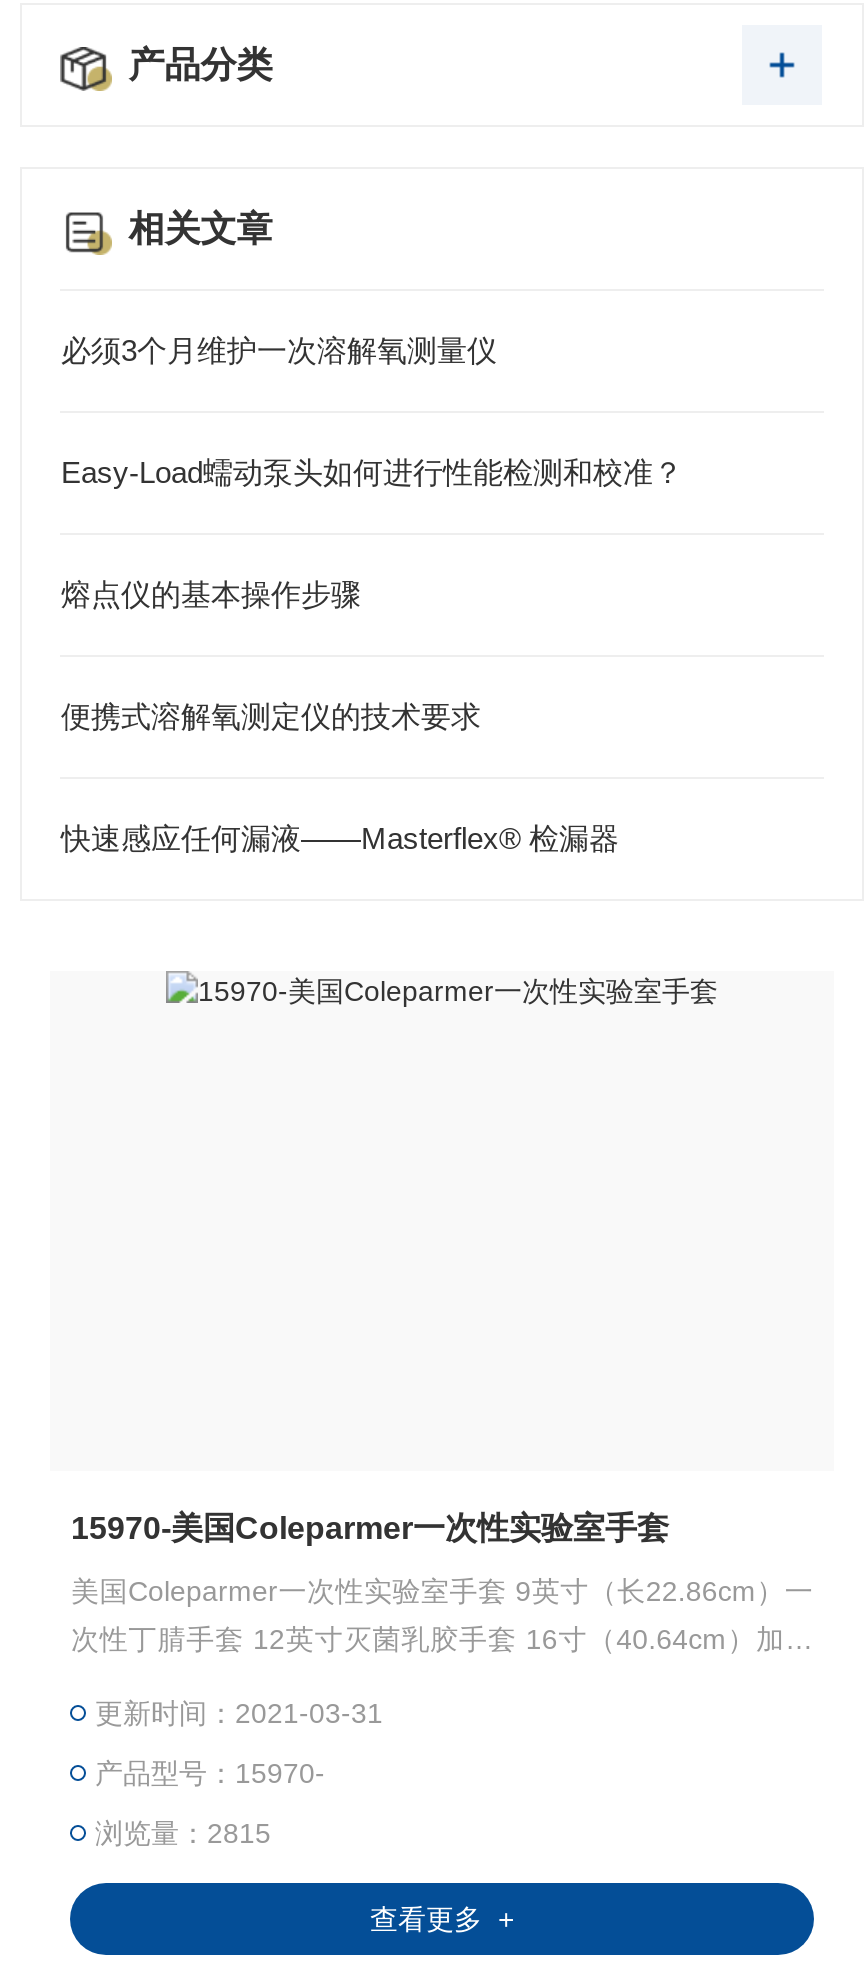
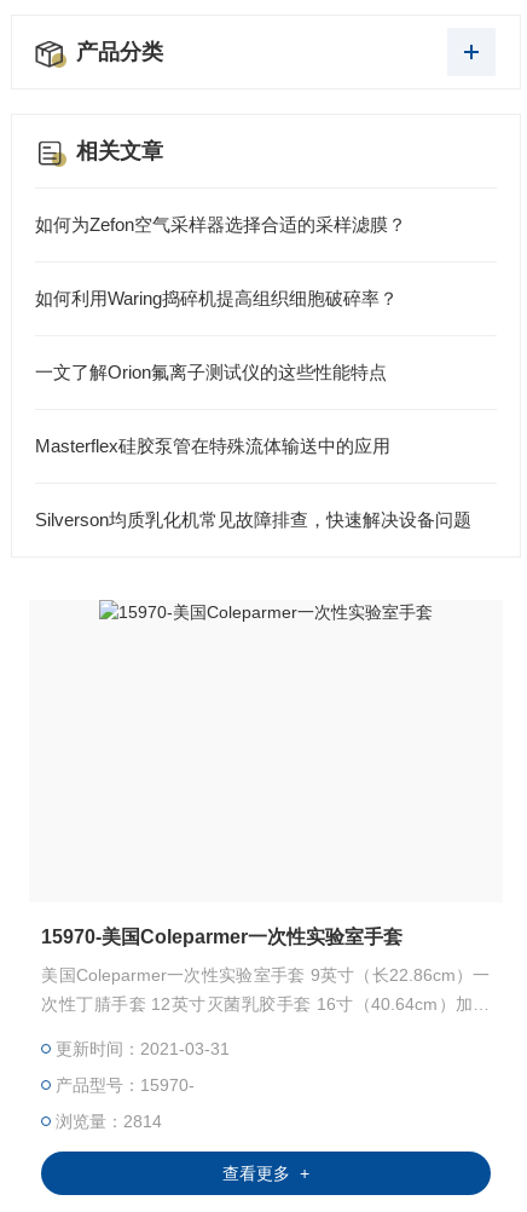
- 必须3个月维护一次溶解氧测量仪
+ 如何为Zefon空气采样器选择合适的采样滤膜？

- Easy-Load蠕动泵头如何进行性能检测和校准？
+ 如何利用Waring捣碎机提高组织细胞破碎率？

- 熔点仪的基本操作步骤
+ 一文了解Orion氟离子测试仪的这些性能特点

- 便携式溶解氧测定仪的技术要求
+ Masterflex硅胶泵管在特殊流体输送中的应用

- 快速感应任何漏液——Masterflex® 检漏器
+ Silverson均质乳化机常见故障排查，快速解决设备问题

- 浏览量：2815
+ 浏览量：2814
